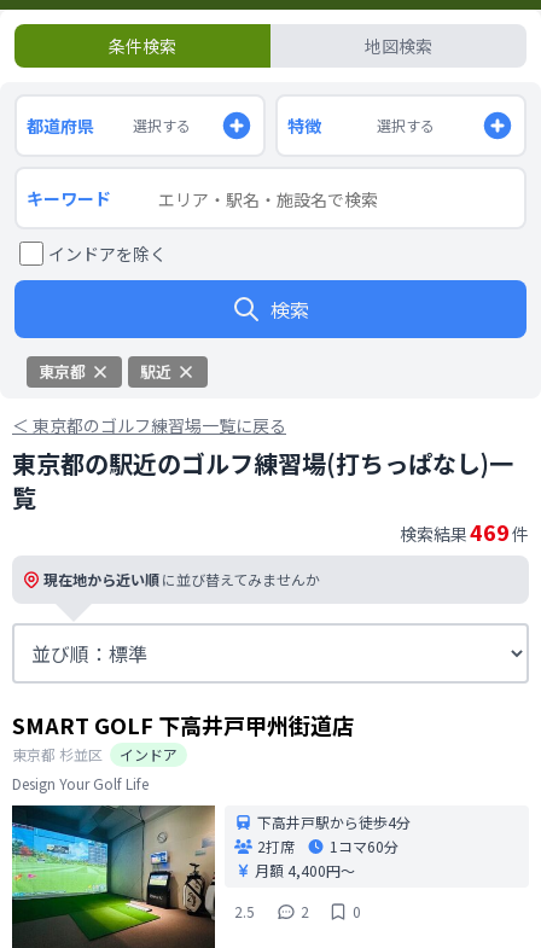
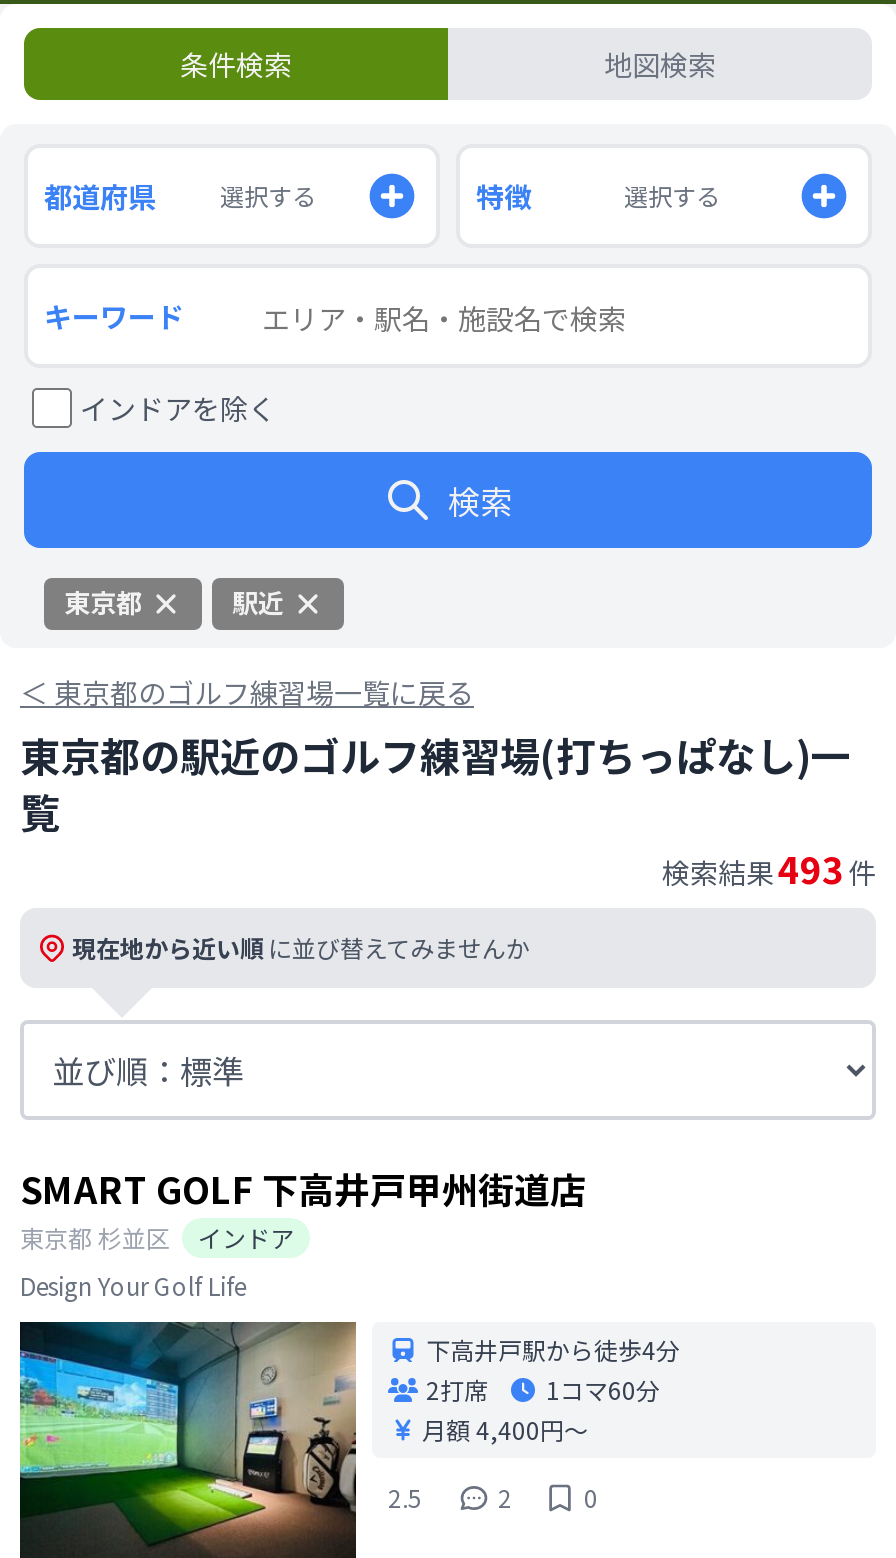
- 検索結果 469 件
+ 検索結果 493 件
